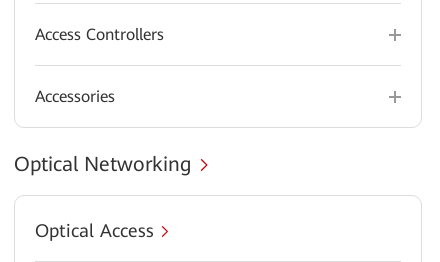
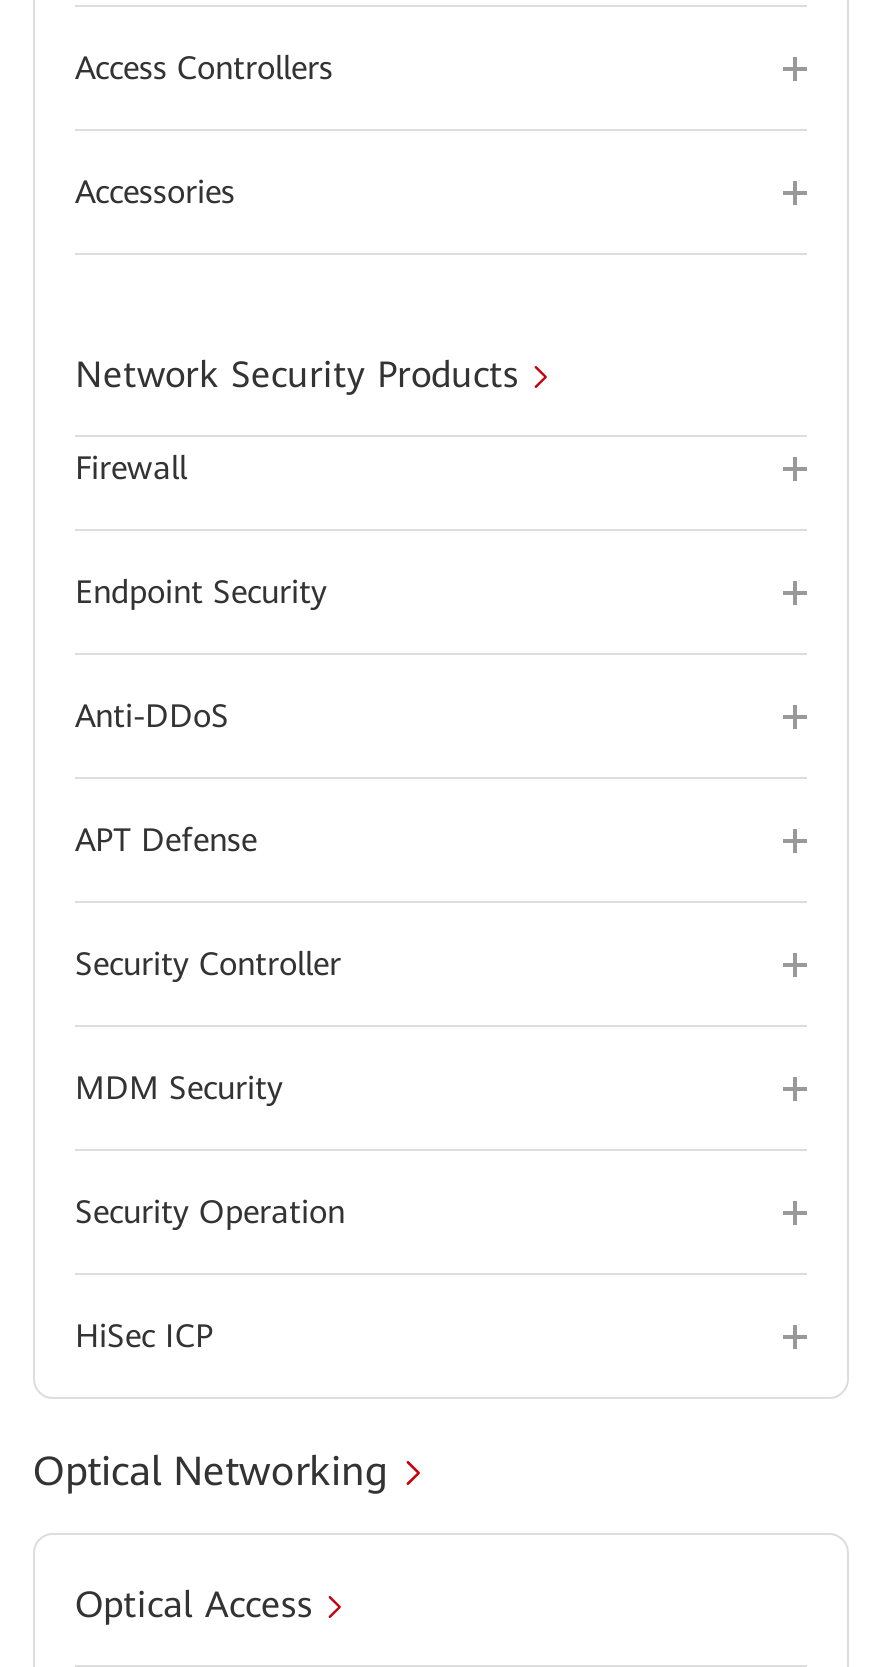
+ Network Security Products
+ Firewall
+ Endpoint Security
+ Anti-DDoS
+ APT Defense
+ Security Controller
+ MDM Security
+ Security Operation
+ HiSec ICP
